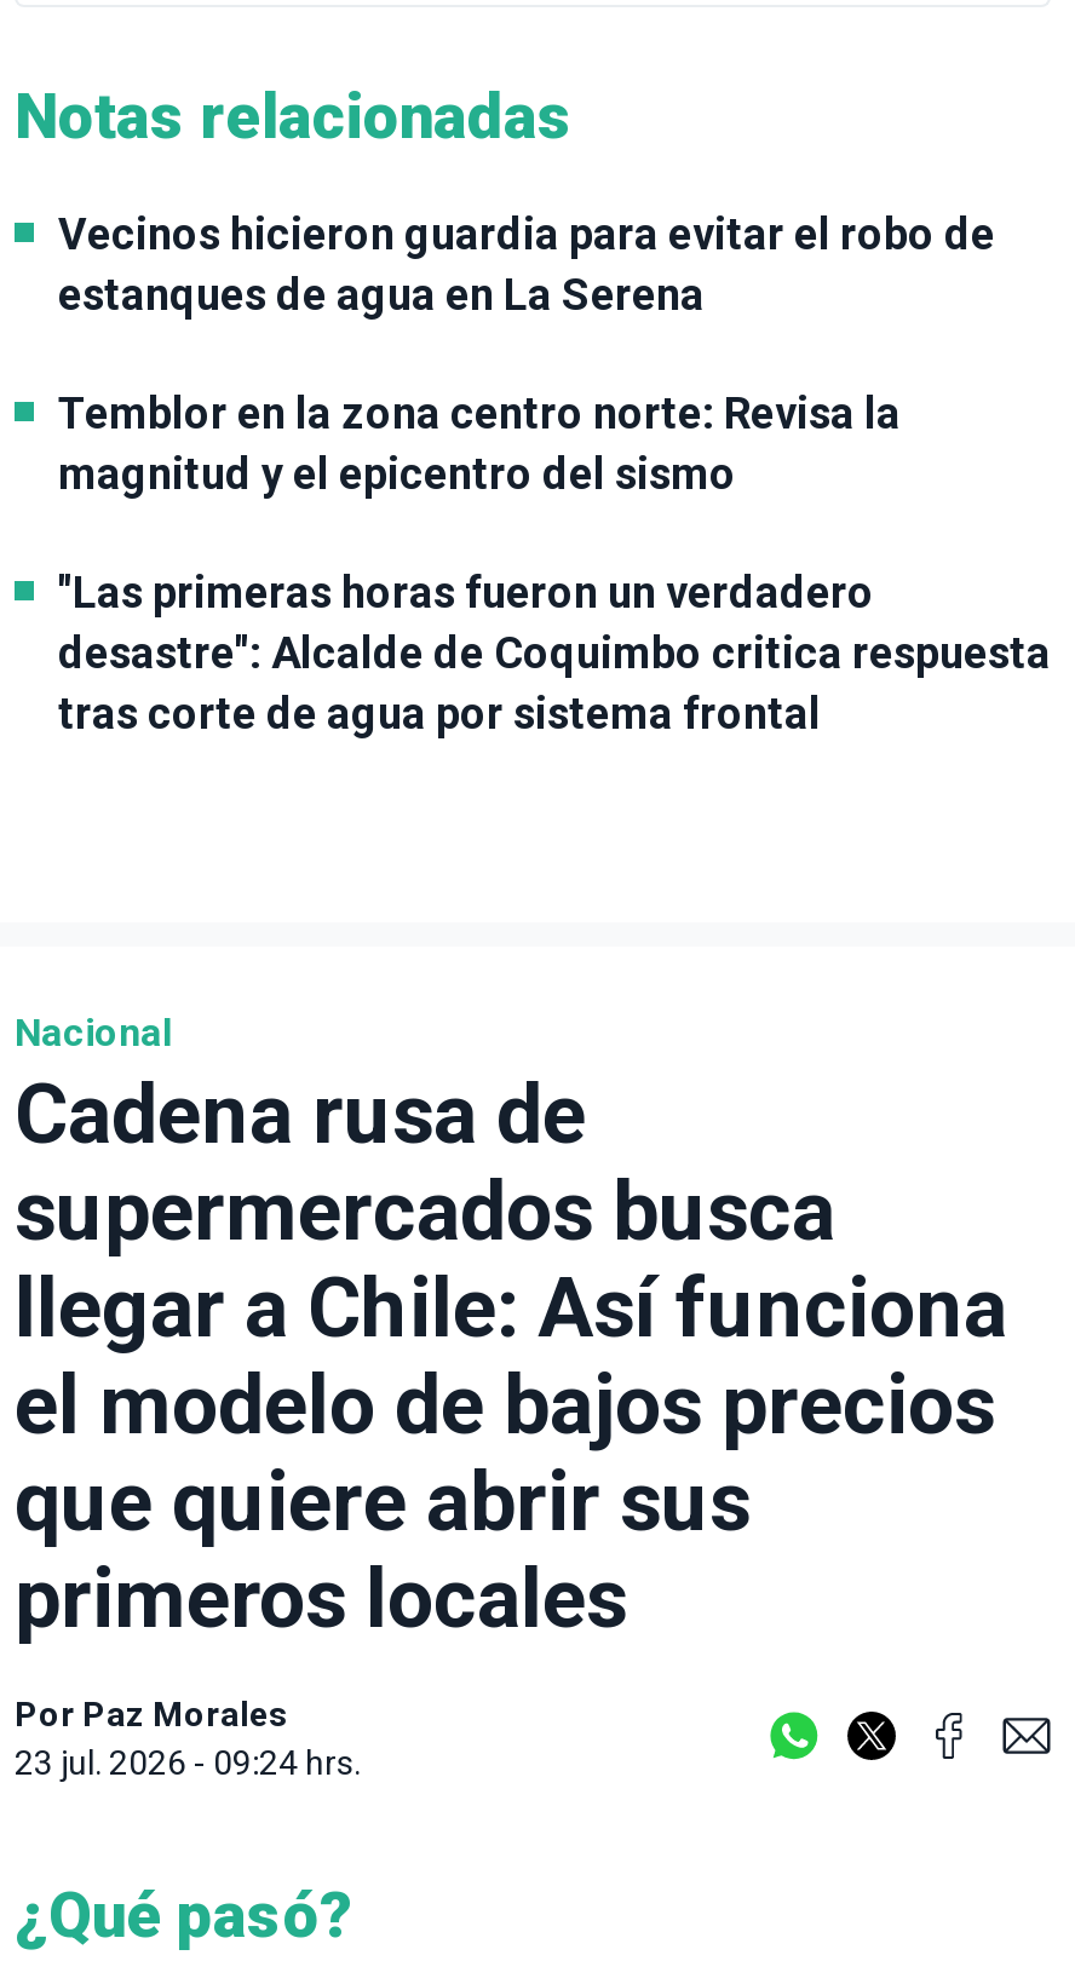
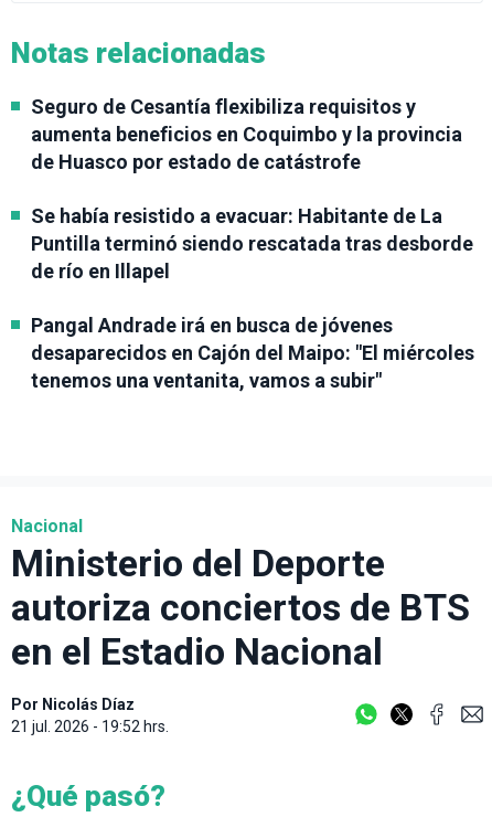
- Vecinos hicieron guardia para evitar el robo de
- estanques de agua en La Serena
+ Seguro de Cesantía flexibiliza requisitos y
+ aumenta beneficios en Coquimbo y la provincia
+ de Huasco por estado de catástrofe

- Temblor en la zona centro norte: Revisa la
- magnitud y el epicentro del sismo
+ Se había resistido a evacuar: Habitante de La
+ Puntilla terminó siendo rescatada tras desborde
+ de río en Illapel

- "Las primeras horas fueron un verdadero
- desastre": Alcalde de Coquimbo critica respuesta
- tras corte de agua por sistema frontal
+ Pangal Andrade irá en busca de jóvenes
+ desaparecidos en Cajón del Maipo: "El miércoles
+ tenemos una ventanita, vamos a subir"

moved down: Nacional

- Cadena rusa de
- supermercados busca
- llegar a Chile: Así funciona
- el modelo de bajos precios
- que quiere abrir sus
- primeros locales
+ Ministerio del Deporte
+ autoriza conciertos de BTS
+ en el Estadio Nacional

- Por Paz Morales
- 23 jul. 2026 - 09:24 hrs.
+ Por Nicolás Díaz
+ 21 jul. 2026 - 19:52 hrs.
